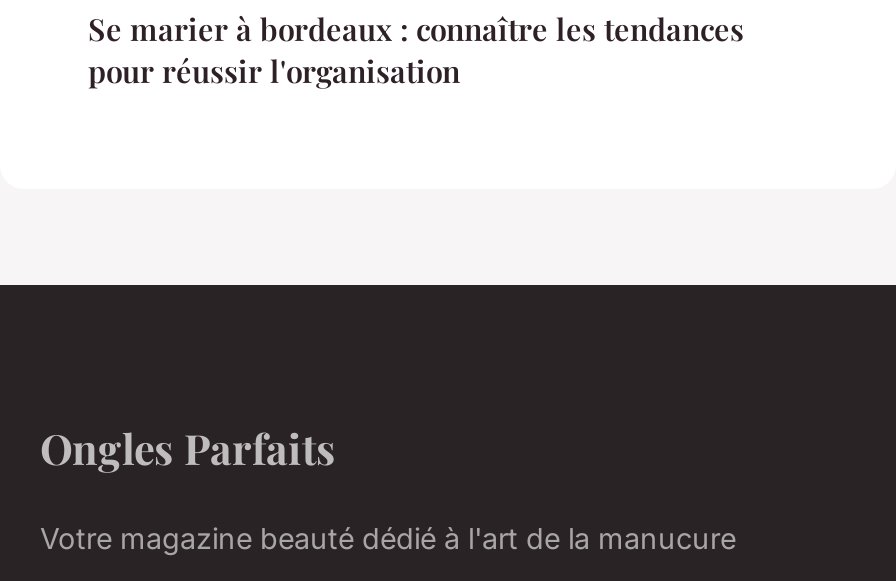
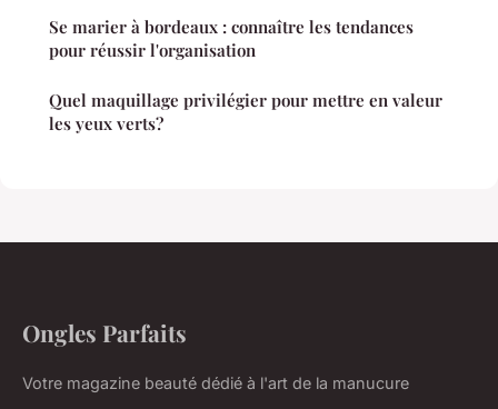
+ Quel maquillage privilégier pour mettre en valeur
+ les yeux verts?
